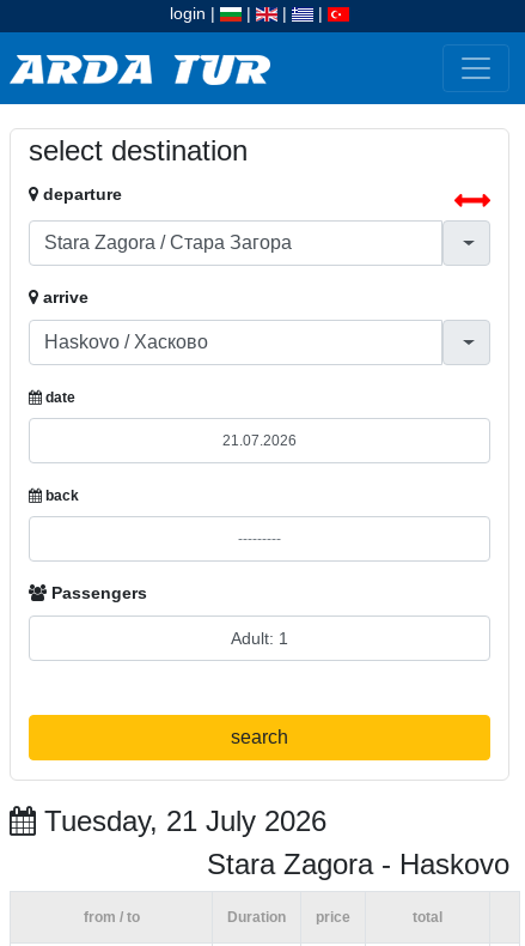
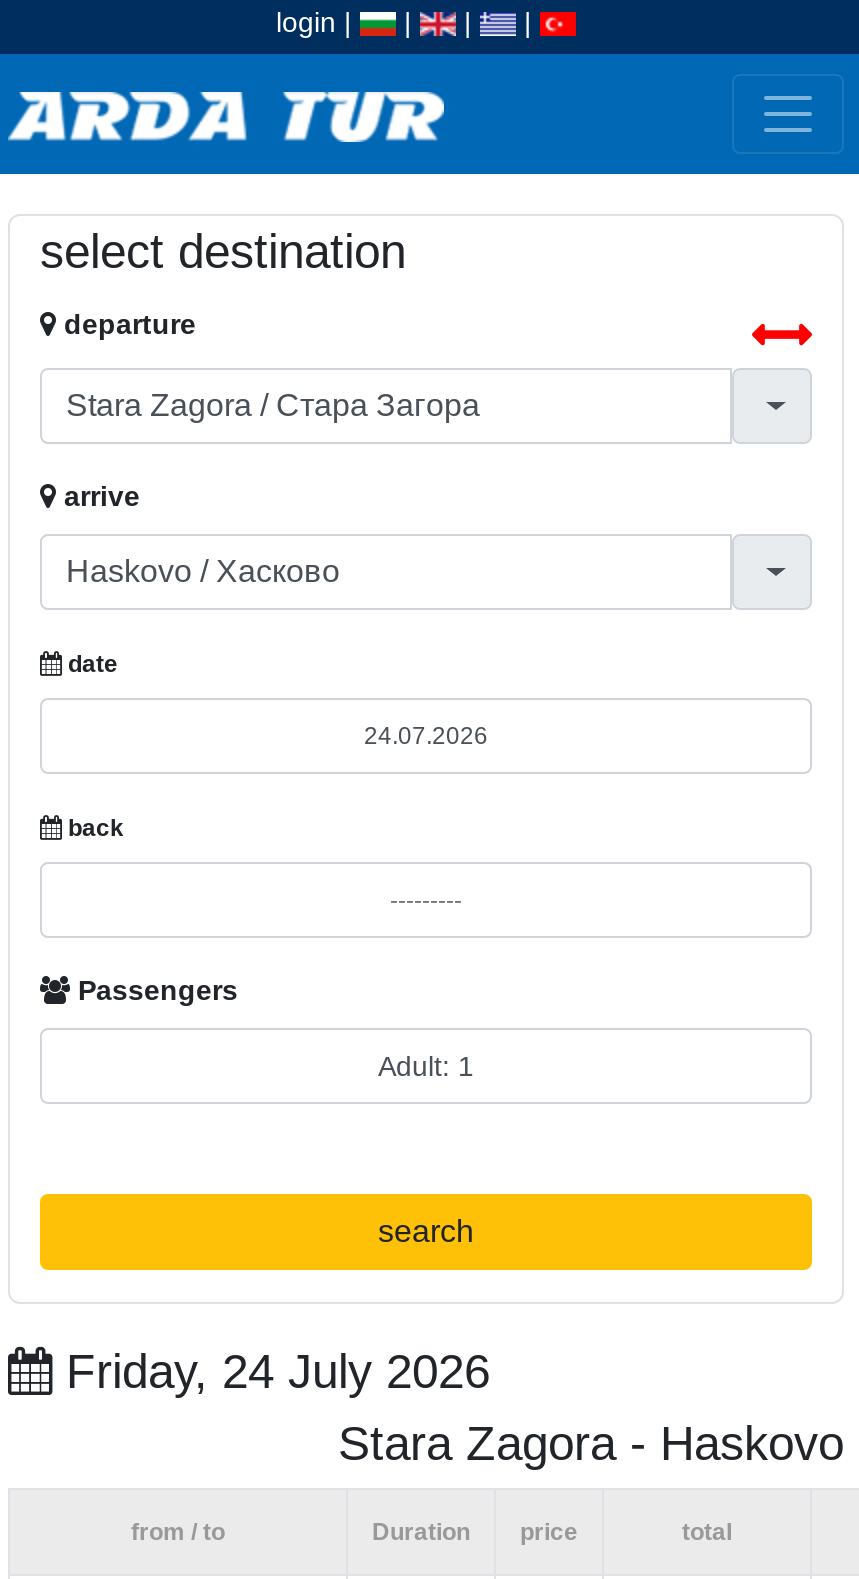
- Tuesday, 21 July 2026
+ Friday, 24 July 2026
